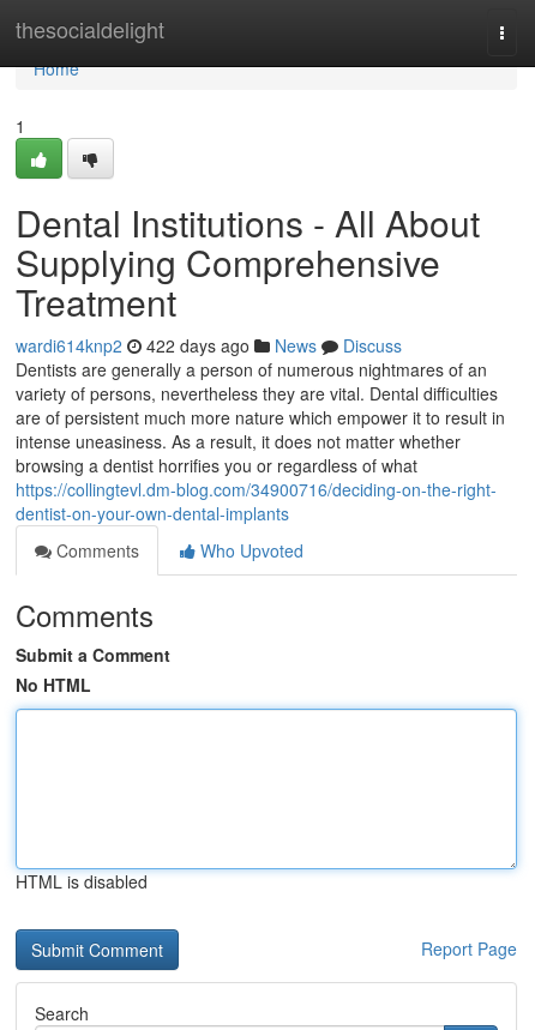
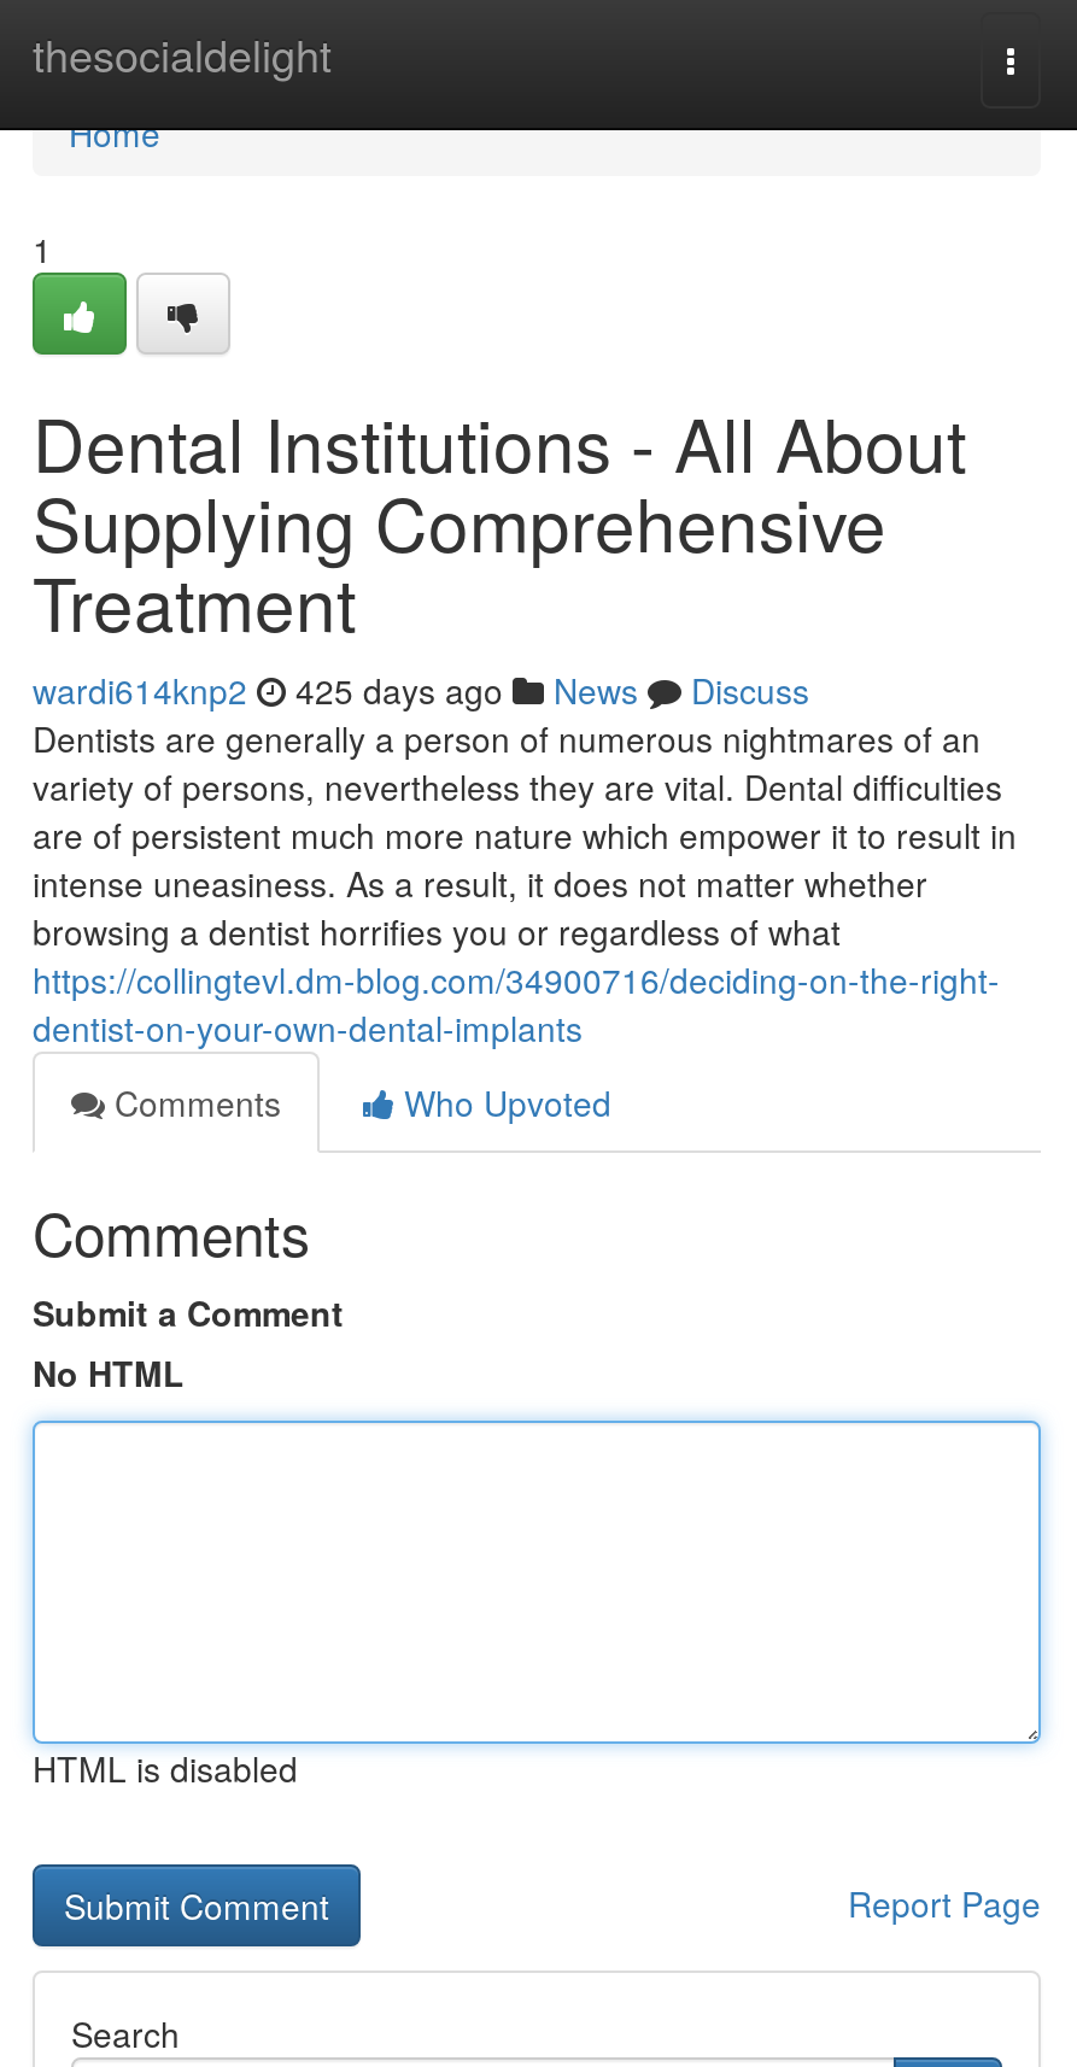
- wardi614knp2 422 days ago News Discuss
+ wardi614knp2 425 days ago News Discuss
